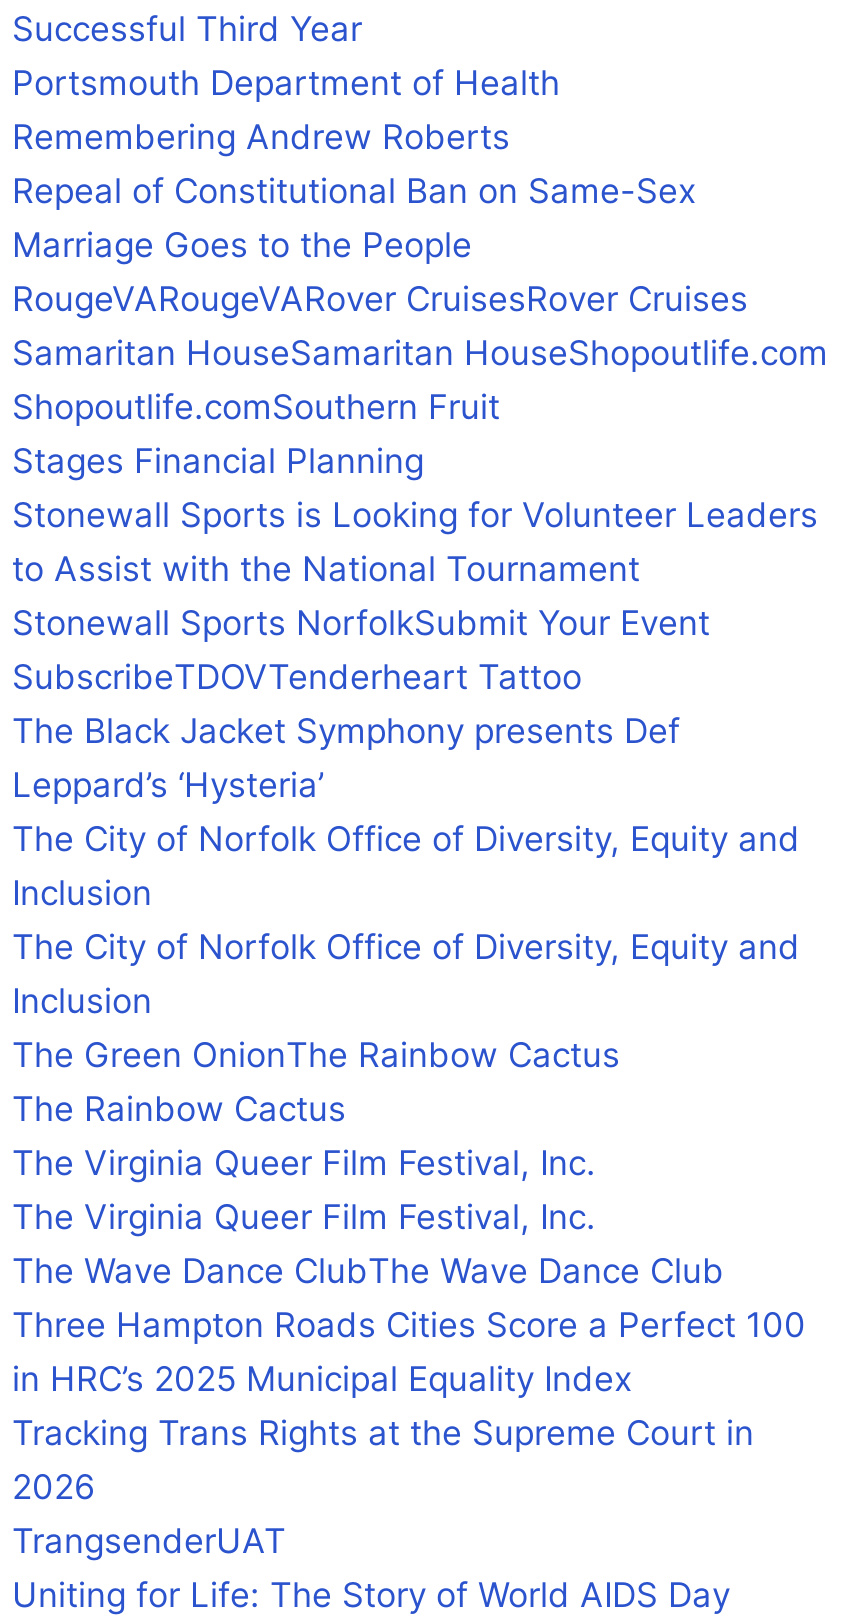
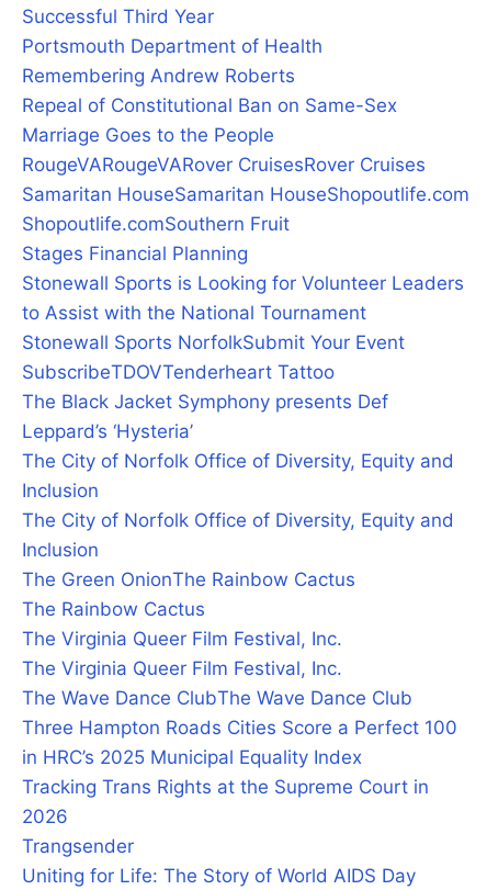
- TrangsenderUAT
+ Trangsender
